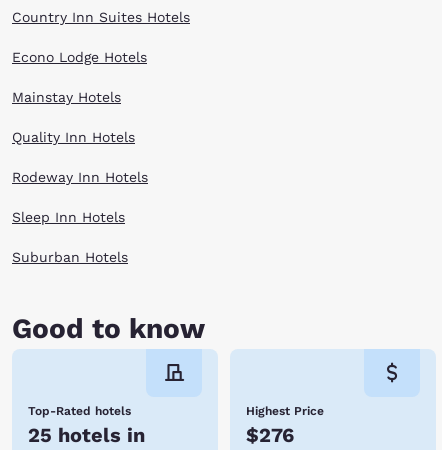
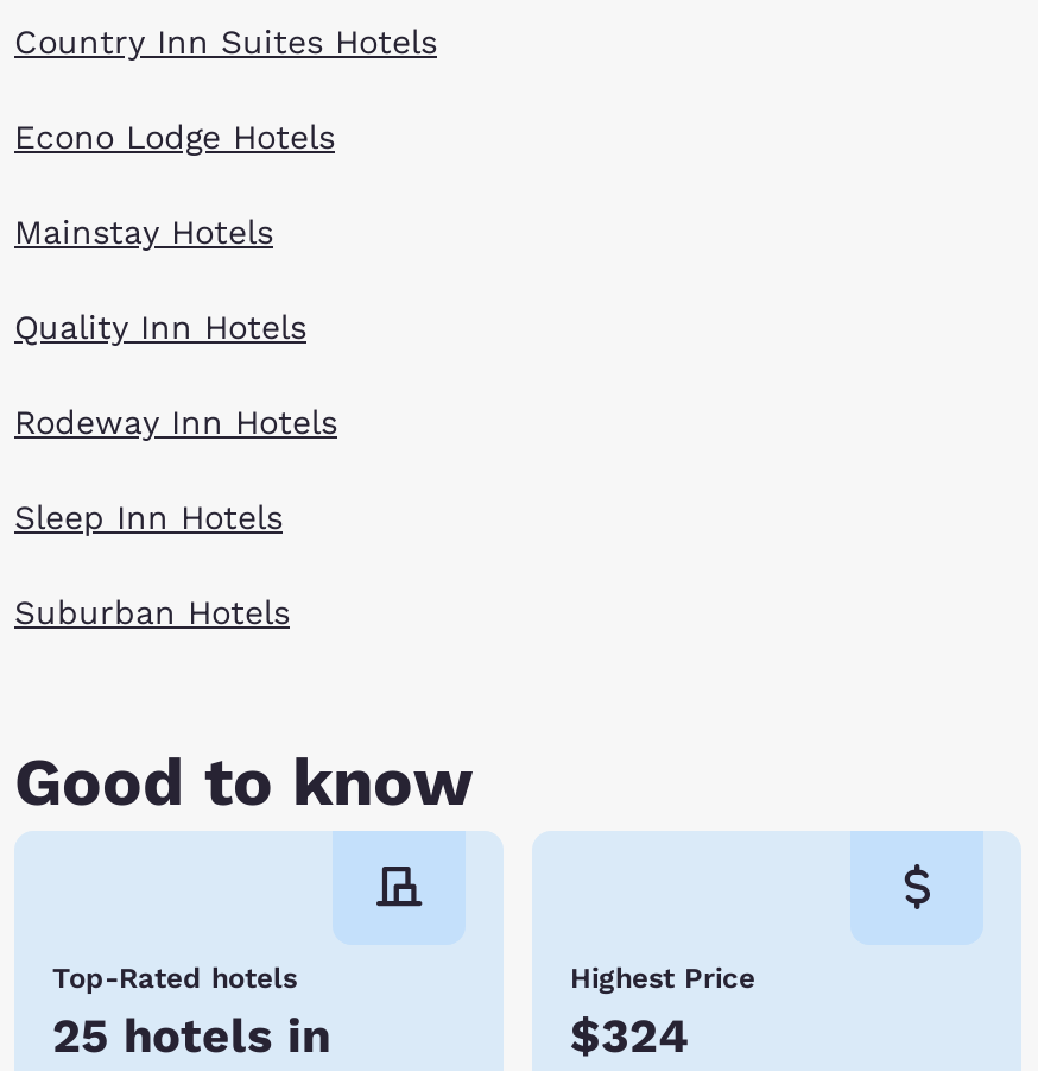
- $276
+ $324
